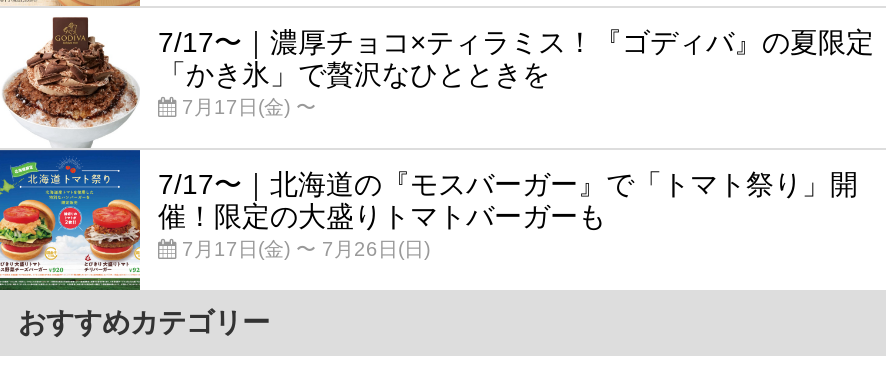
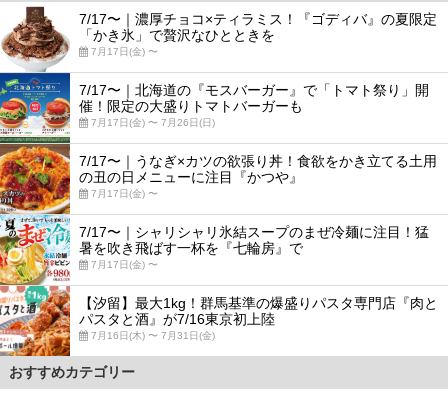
+ [image]
+ 7/17〜｜うなぎ×カツの欲張り丼！食欲をかき立てる土用
+ の丑の日メニューに注目『かつや』
+ 7月17日(金) 〜
+ 7/17〜｜シャリシャリ氷結スープのまぜ冷麺に注目！猛
+ 暑を吹き飛ばす一杯を『七輪房』で
+ 7月17日(金) 〜
+ 【汐留】最大1kg！群馬基準の爆盛りパスタ専門店『肉と
+ パスタと酒』が7/16東京初上陸
+ 7月16日(木) 〜 7月31日(金)
